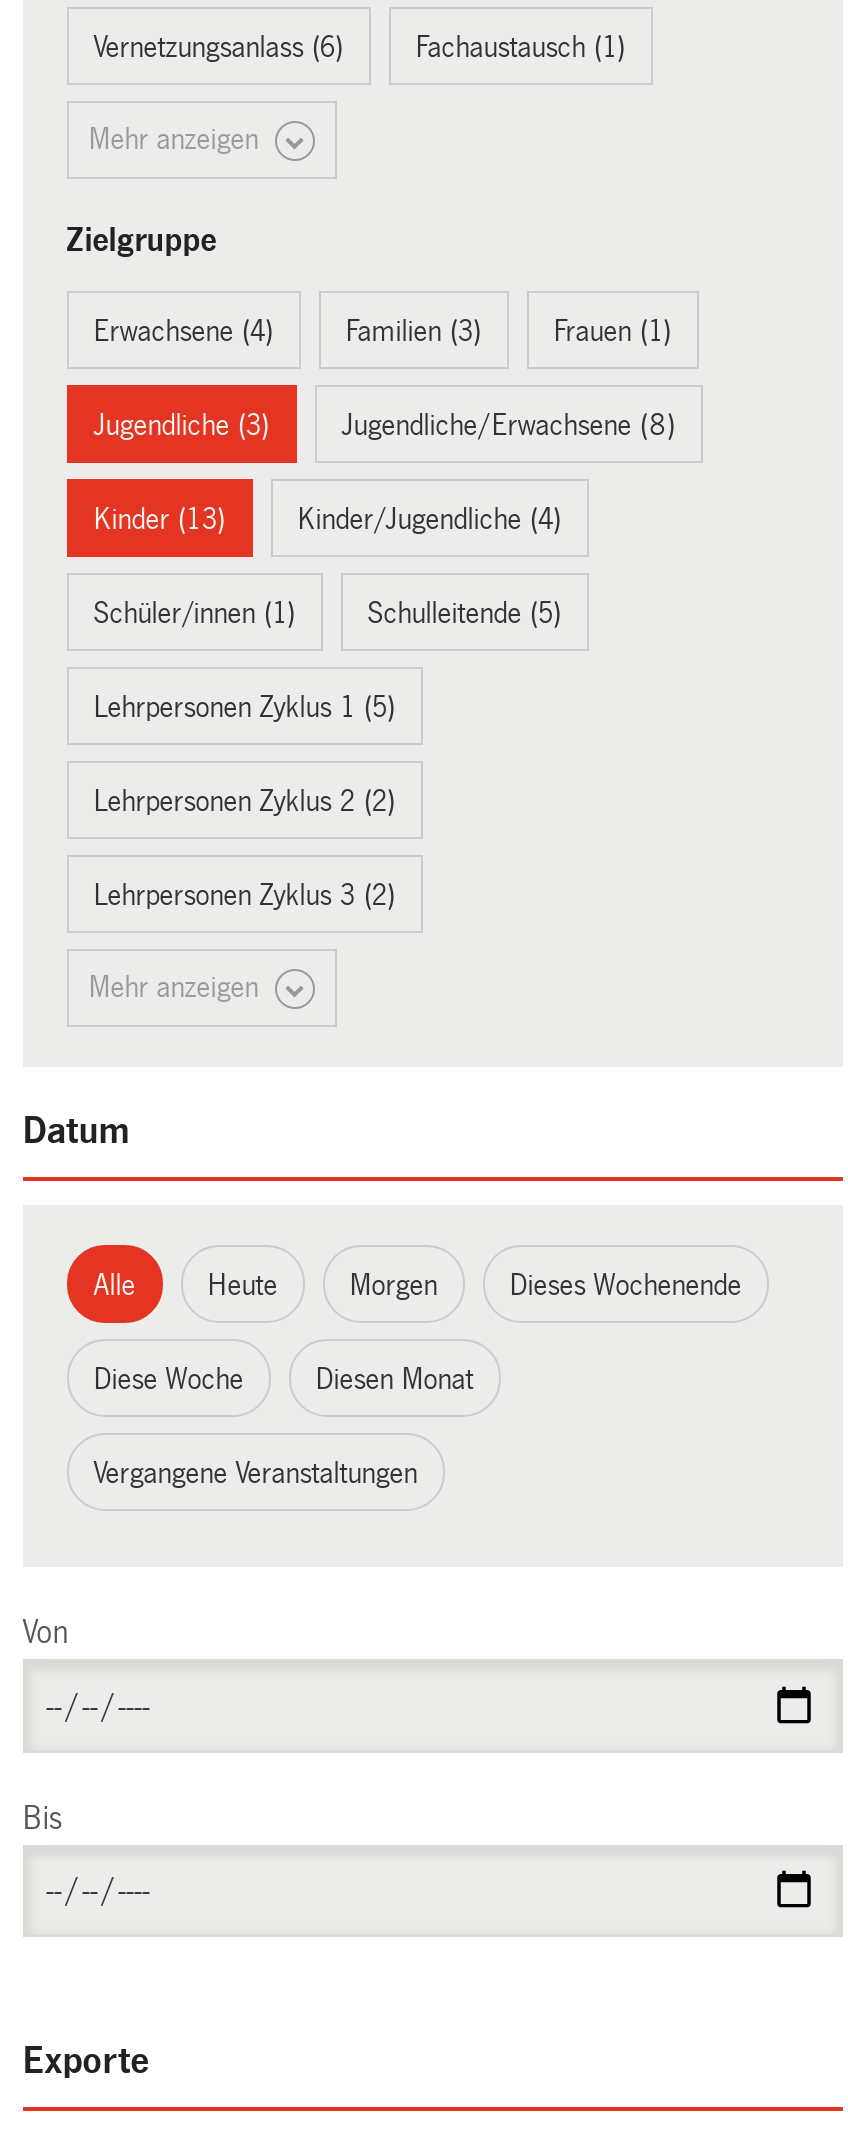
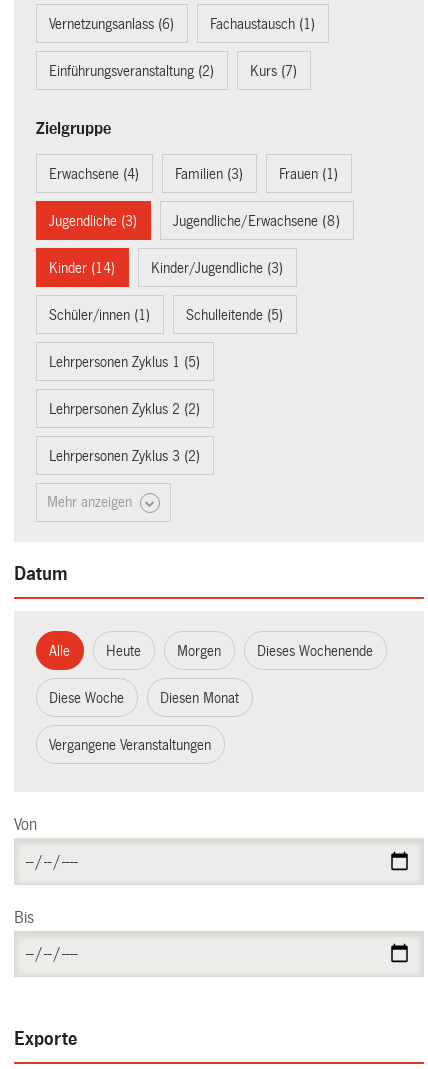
- Mehr anzeigen
+ Einführungsveranstaltung (2)
+ Kurs (7)

- Kinder (13)
+ Kinder (14)

- Kinder/Jugendliche (4)
+ Kinder/Jugendliche (3)
